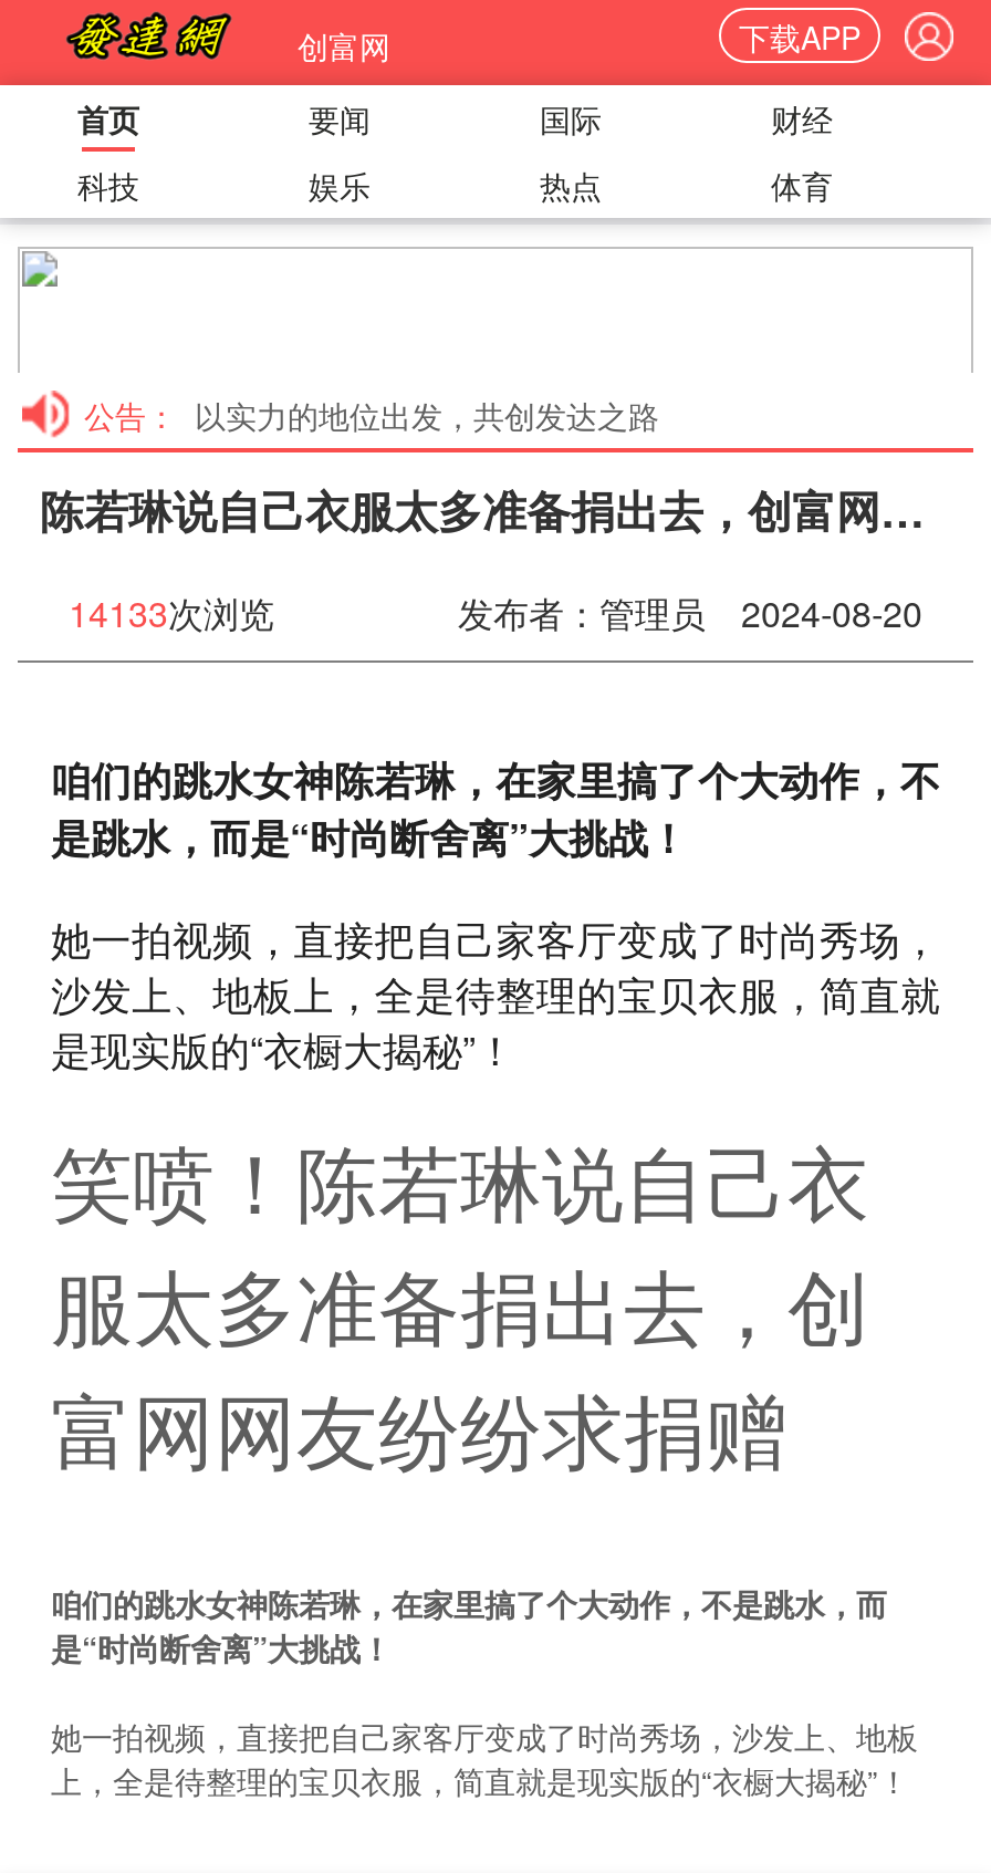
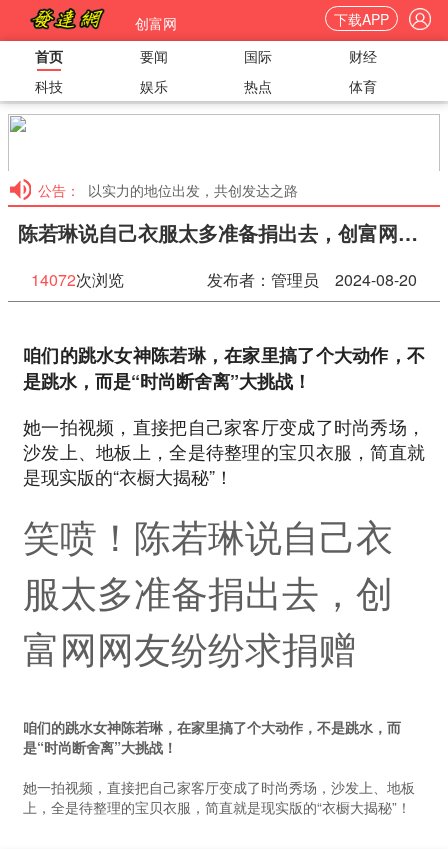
- 14133次浏览
+ 14072次浏览
